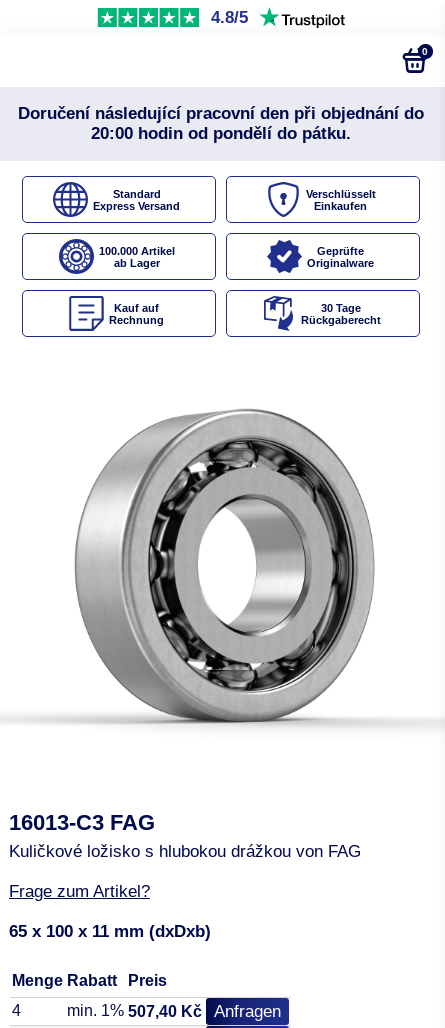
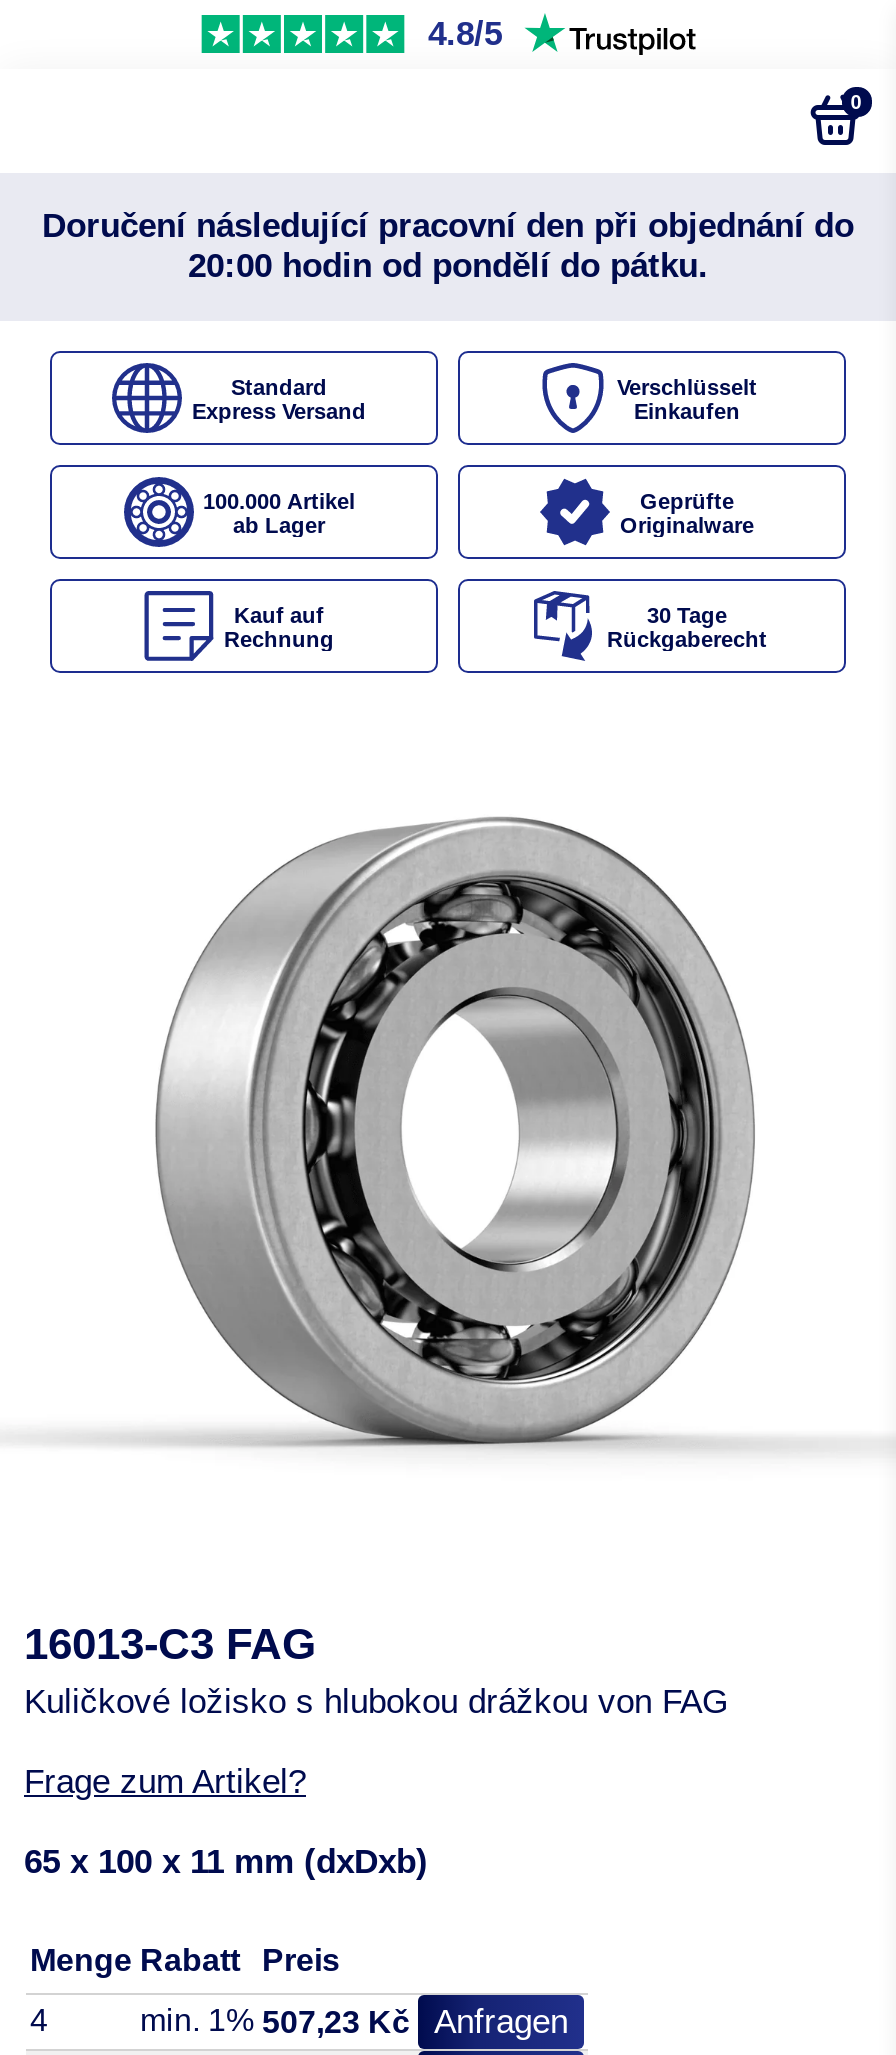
- min. 1% 507,40 Kč Anfragen
+ min. 1% 507,23 Kč Anfragen
